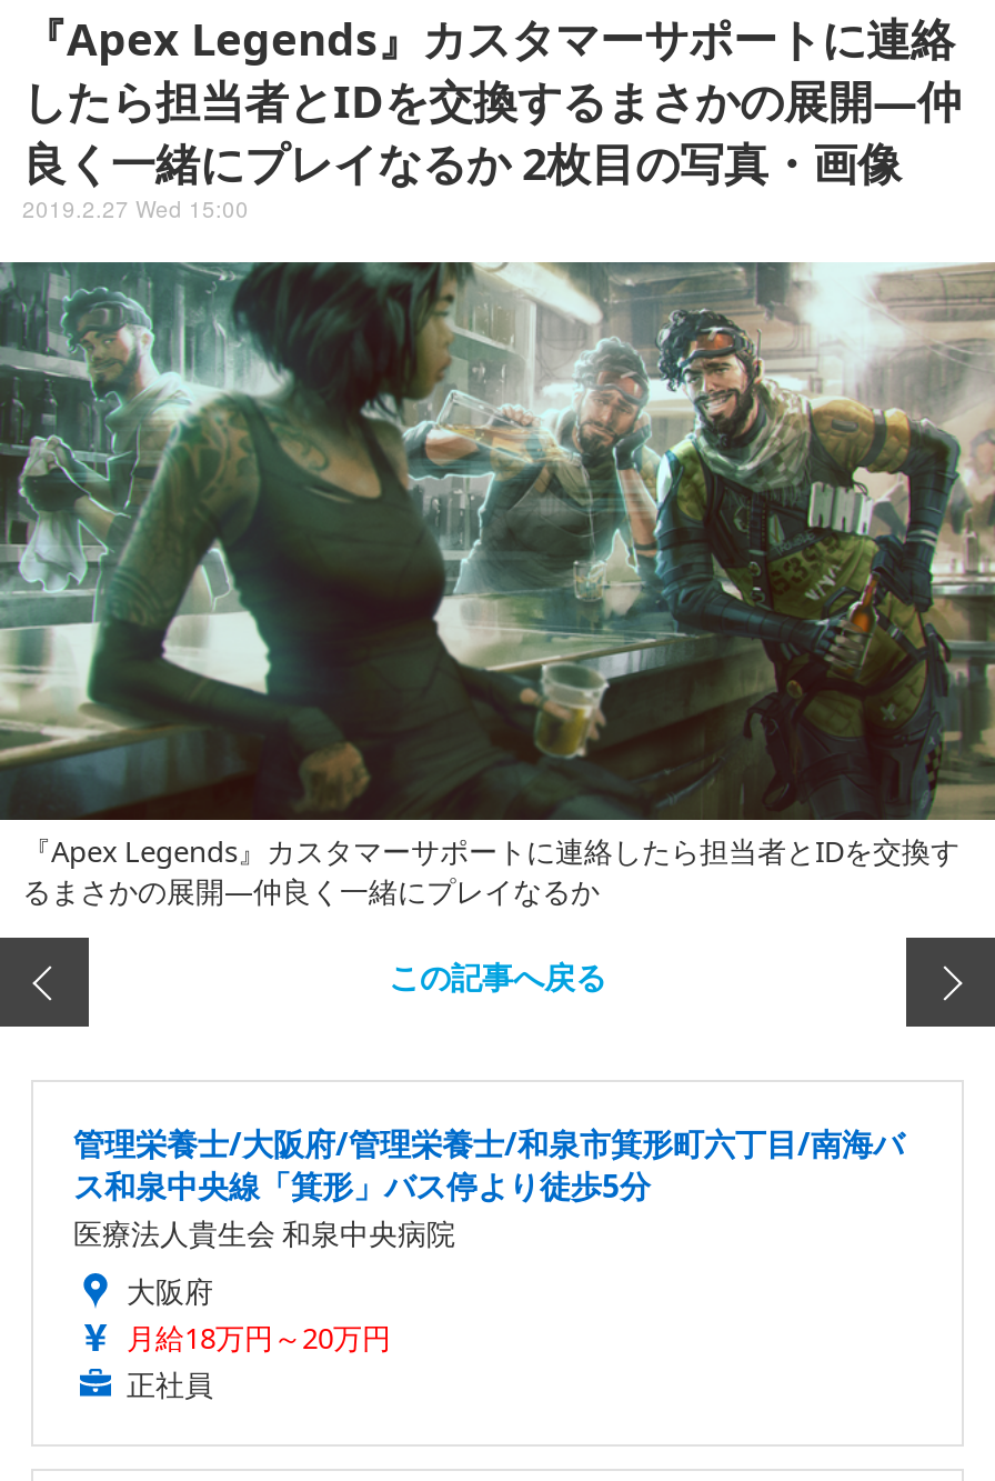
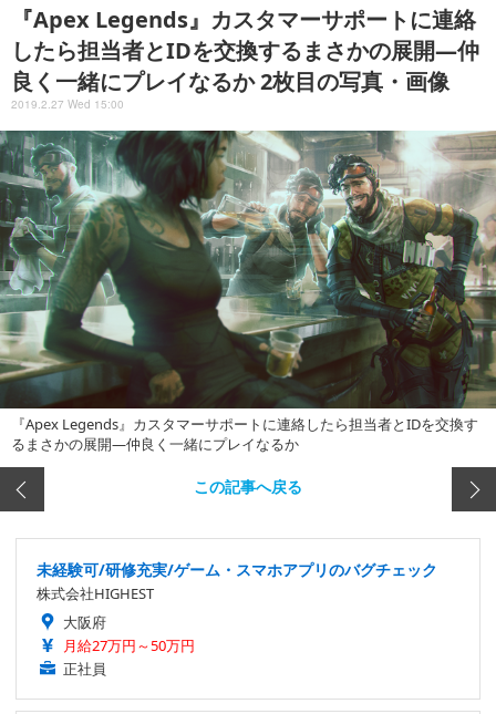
- 管理栄養士/大阪府/管理栄養士/和泉市箕形町六丁目/南海バ
- ス和泉中央線「箕形」バス停より徒歩5分
- 医療法人貴生会 和泉中央病院
+ 未経験可/研修充実/ゲーム・スマホアプリのバグチェック
+ 株式会社HIGHEST

- 月給18万円～20万円
+ 月給27万円～50万円
